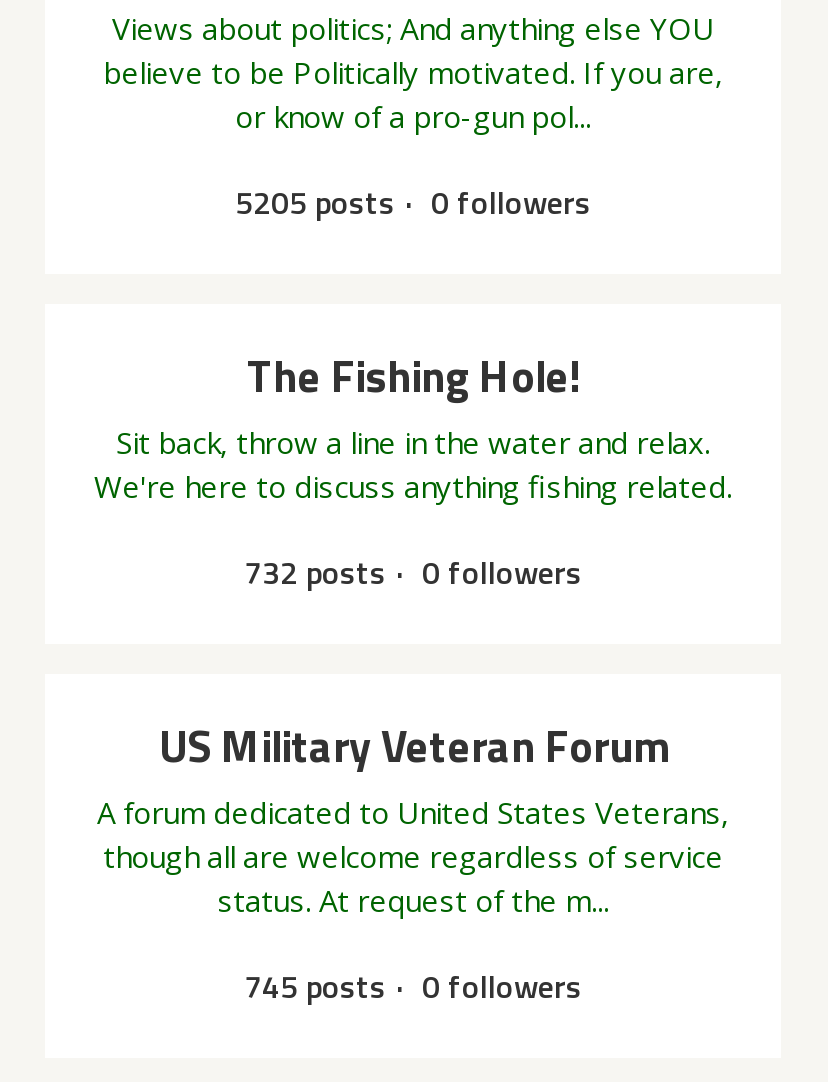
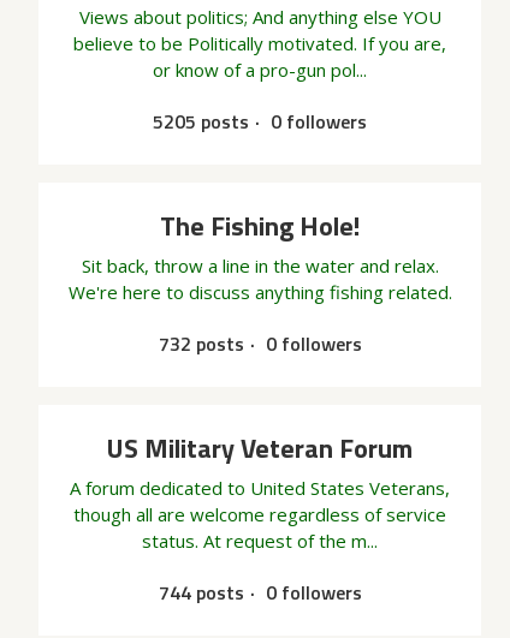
- 745 posts 0 followers
+ 744 posts 0 followers
